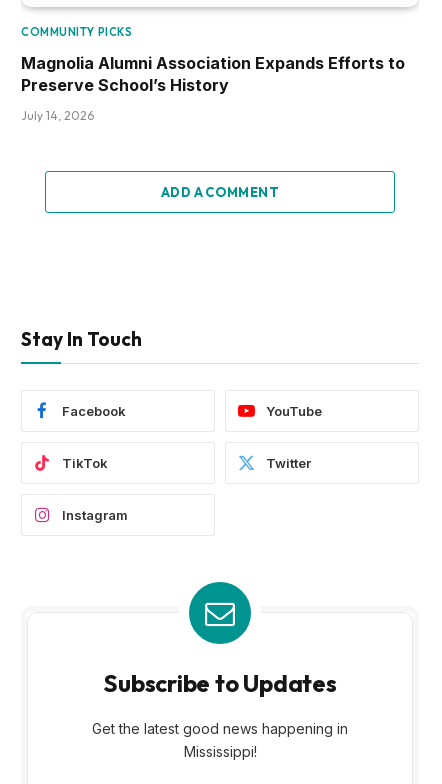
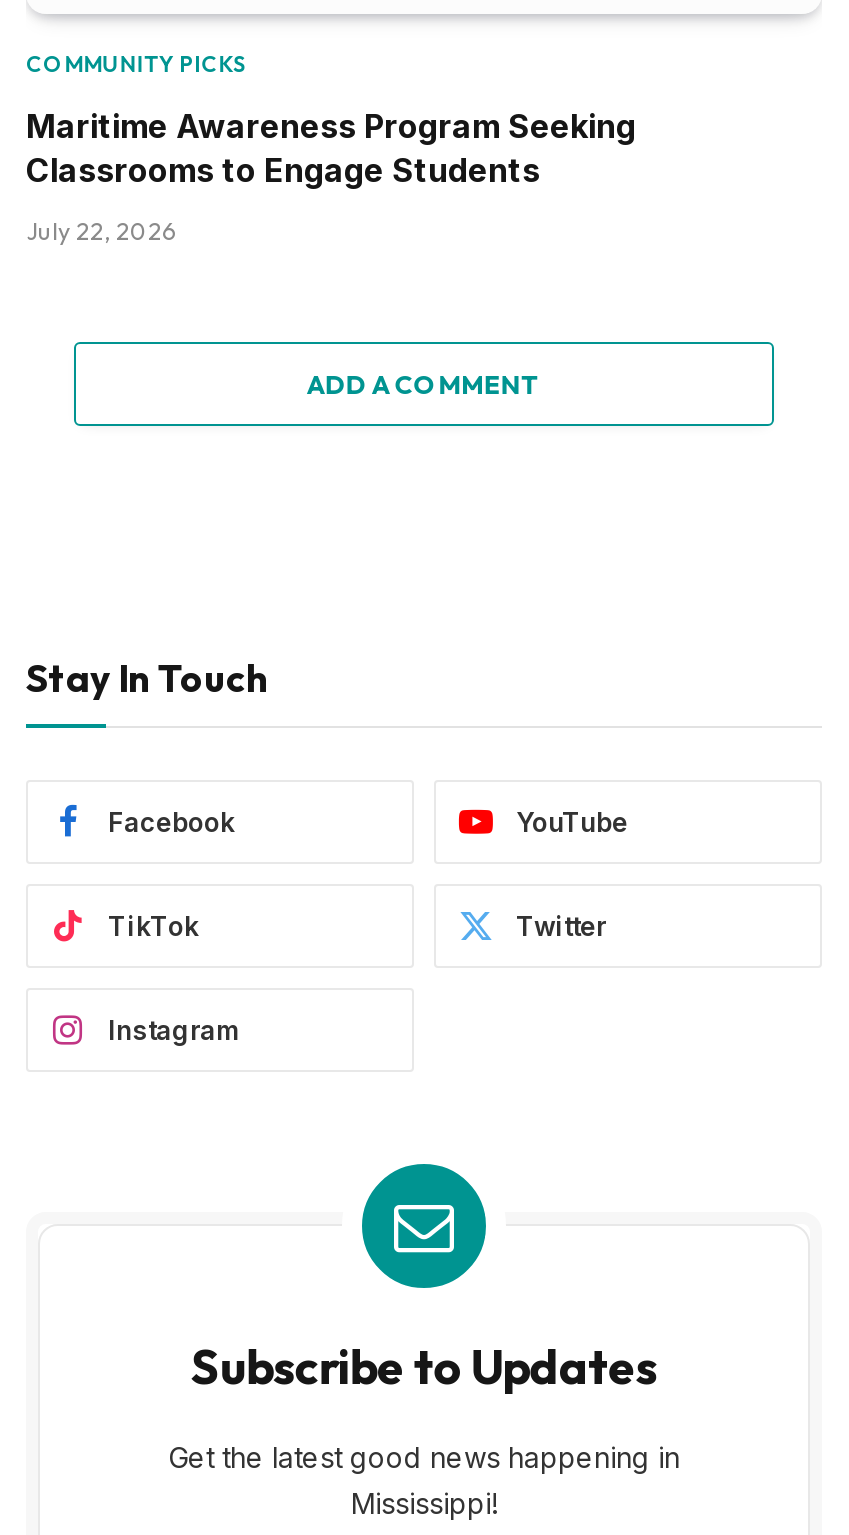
- Magnolia Alumni Association Expands Efforts to
- Preserve School’s History
+ Maritime Awareness Program Seeking
+ Classrooms to Engage Students

- July 14, 2026
+ July 22, 2026
